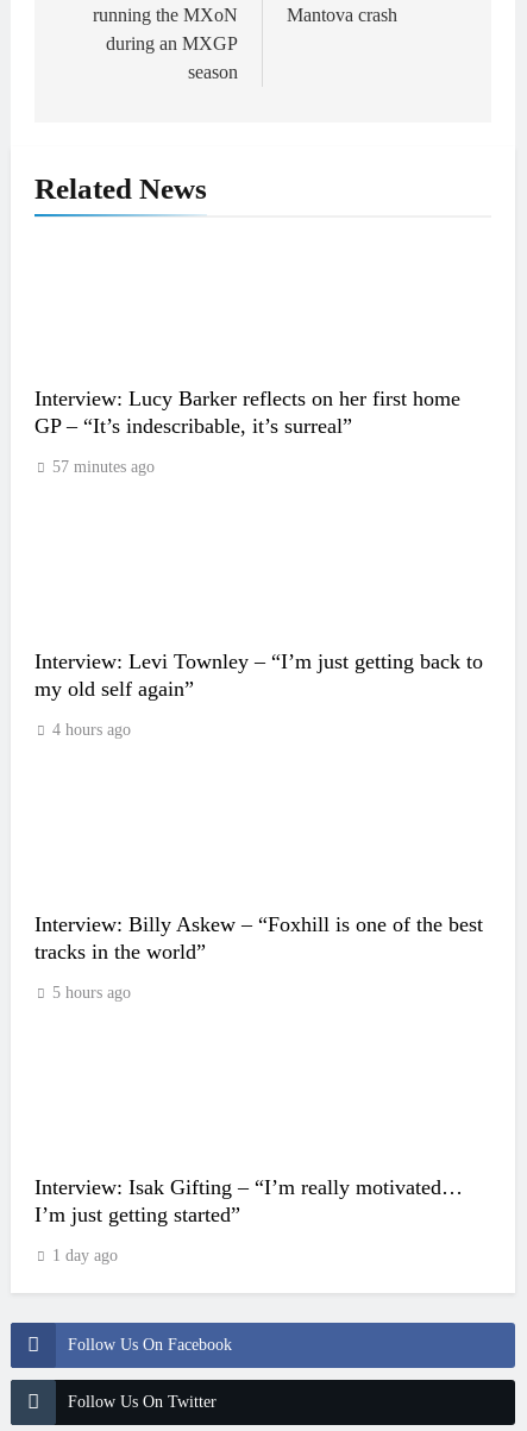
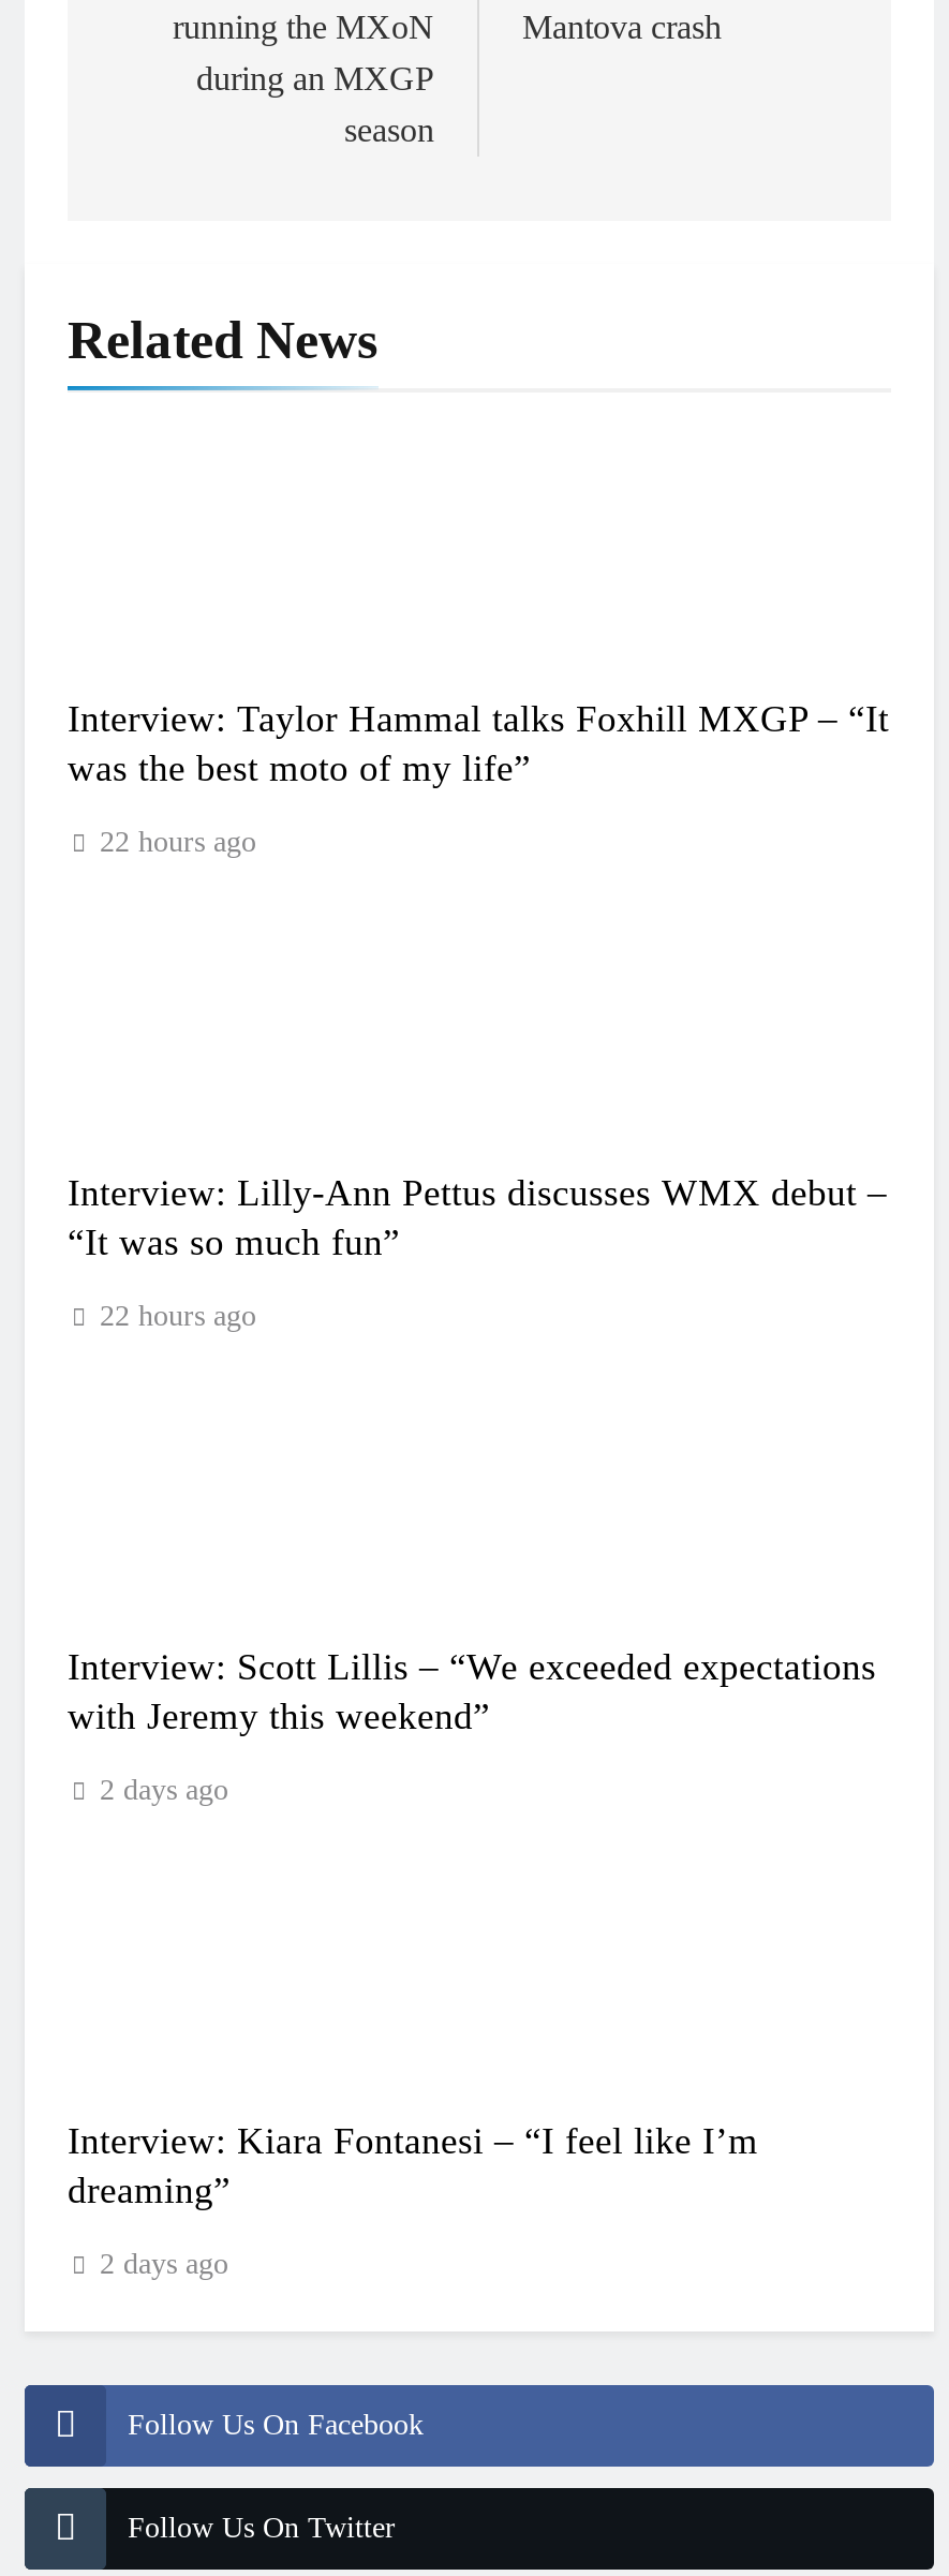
- Interview: Lucy Barker reflects on her first home
- GP – “It’s indescribable, it’s surreal”
+ Interview: Taylor Hammal talks Foxhill MXGP – “It
+ was the best moto of my life”

- 57 minutes ago
+ 22 hours ago

- Interview: Levi Townley – “I’m just getting back to
- my old self again”
+ Interview: Lilly-Ann Pettus discusses WMX debut –
+ “It was so much fun”

- 4 hours ago
+ 22 hours ago

- Interview: Billy Askew – “Foxhill is one of the best
- tracks in the world”
+ Interview: Scott Lillis – “We exceeded expectations
+ with Jeremy this weekend”

- 5 hours ago
+ 2 days ago

- Interview: Isak Gifting – “I’m really motivated…
- I’m just getting started”
+ Interview: Kiara Fontanesi – “I feel like I’m
+ dreaming”

- 1 day ago
+ 2 days ago
